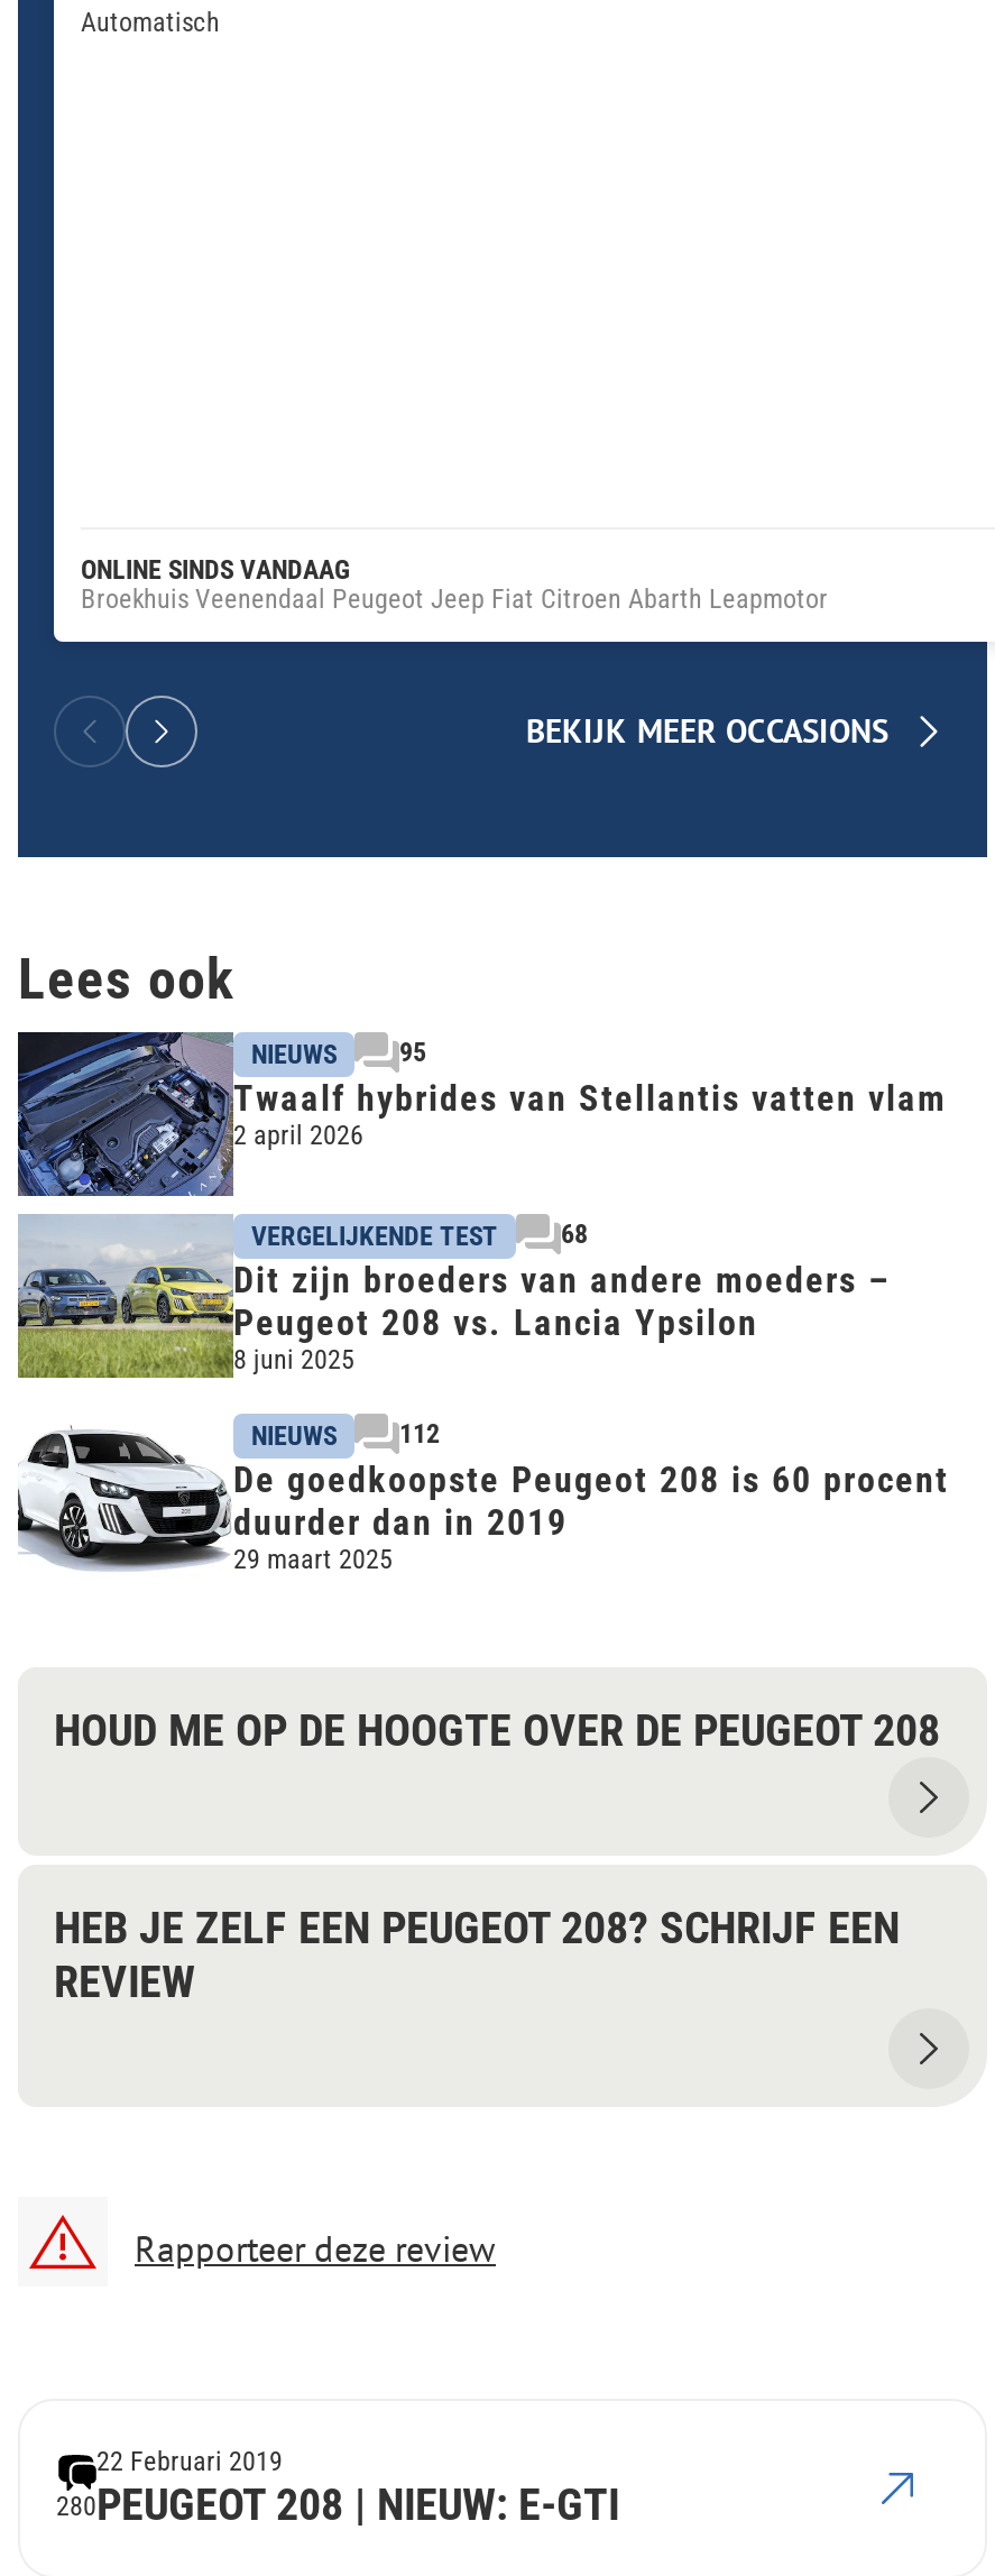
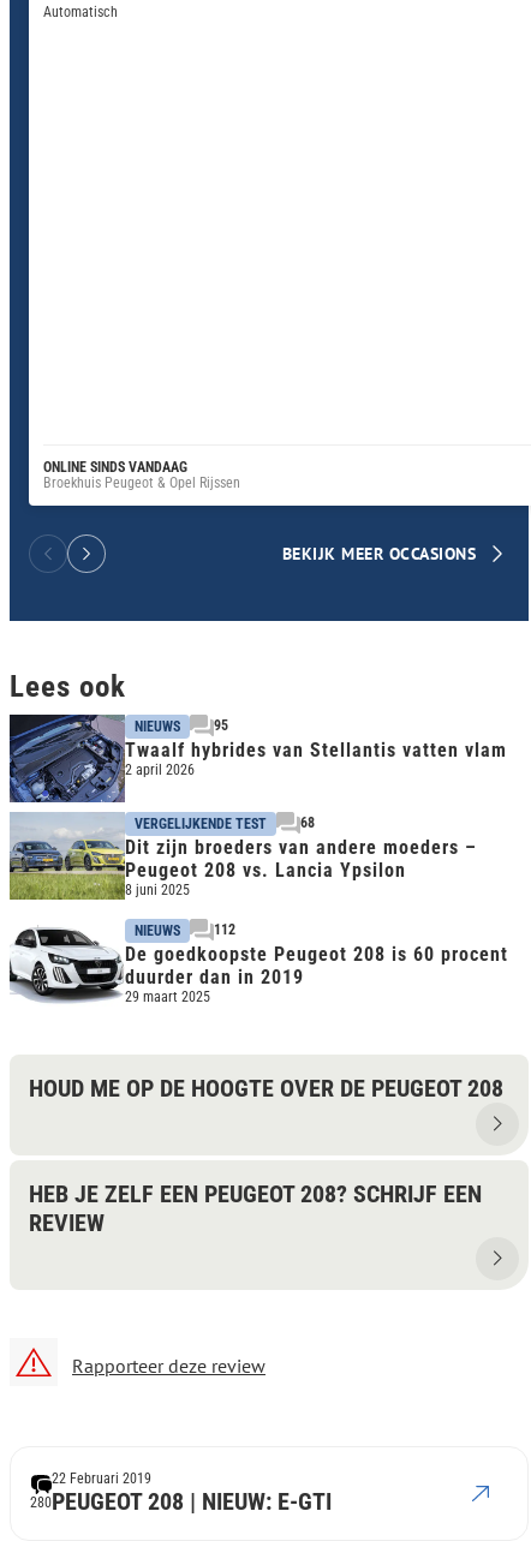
- Broekhuis Veenendaal Peugeot Jeep Fiat Citroen Abarth Leapmotor
+ Broekhuis Peugeot & Opel Rijssen
